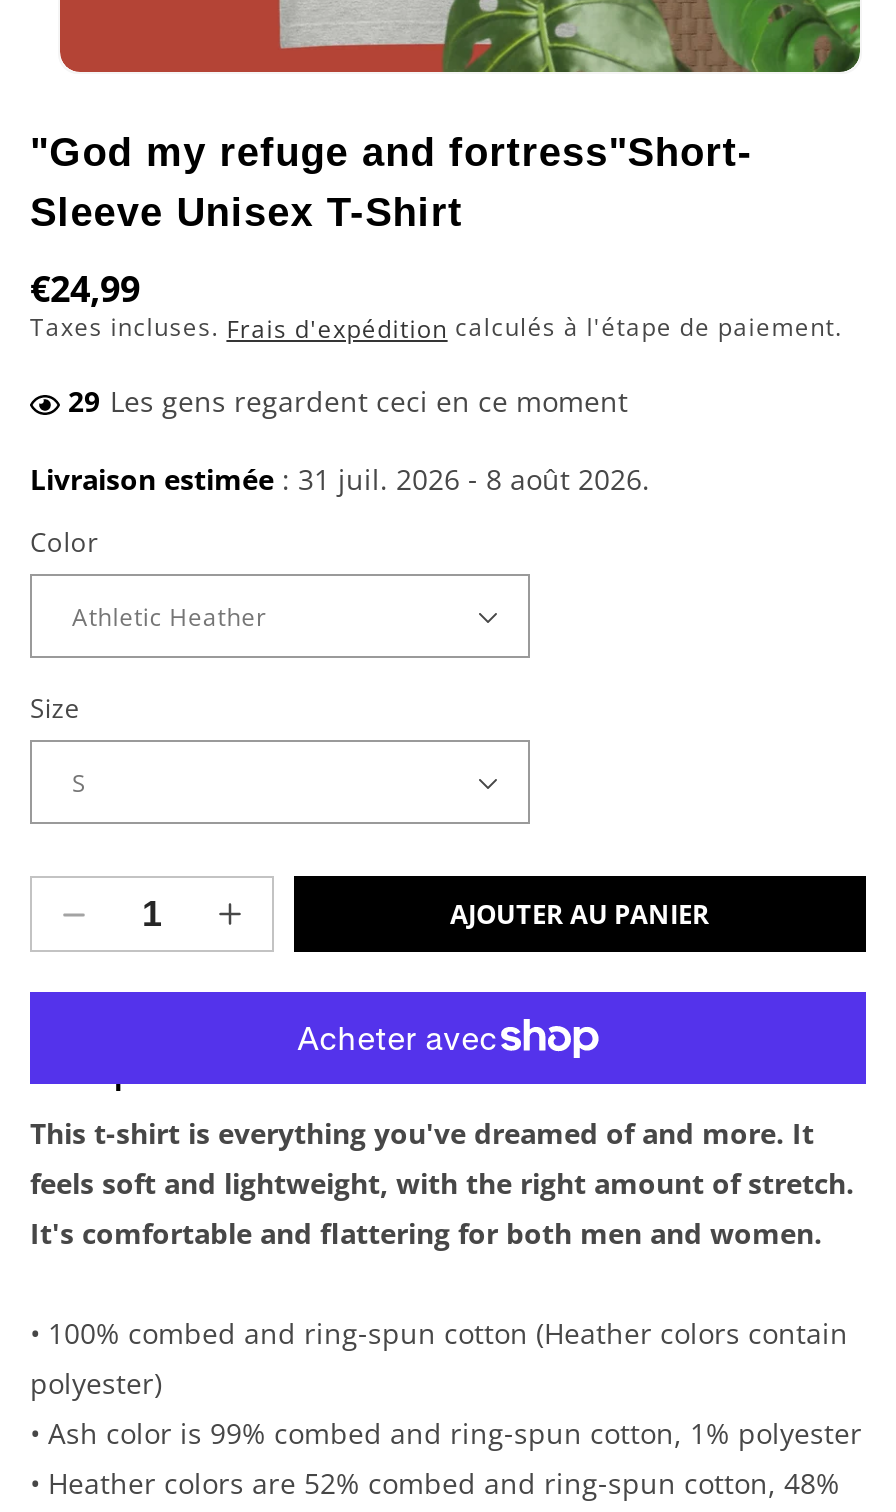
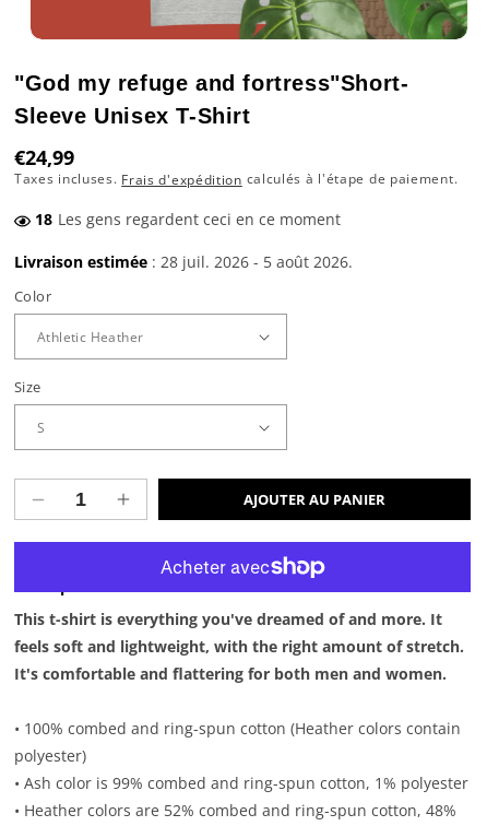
- 29 Les gens regardent ceci en ce moment
+ 18 Les gens regardent ceci en ce moment

- Livraison estimée: 31 juil. 2026 - 8 août 2026.
+ Livraison estimée: 28 juil. 2026 - 5 août 2026.
